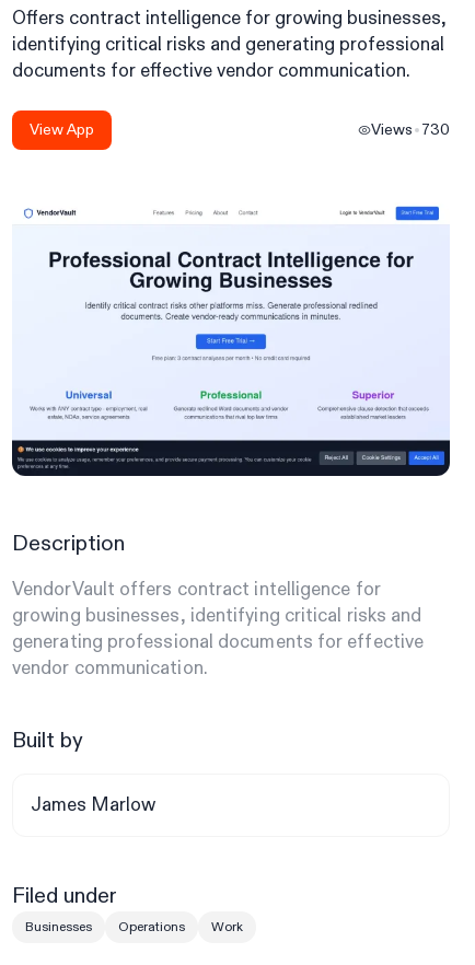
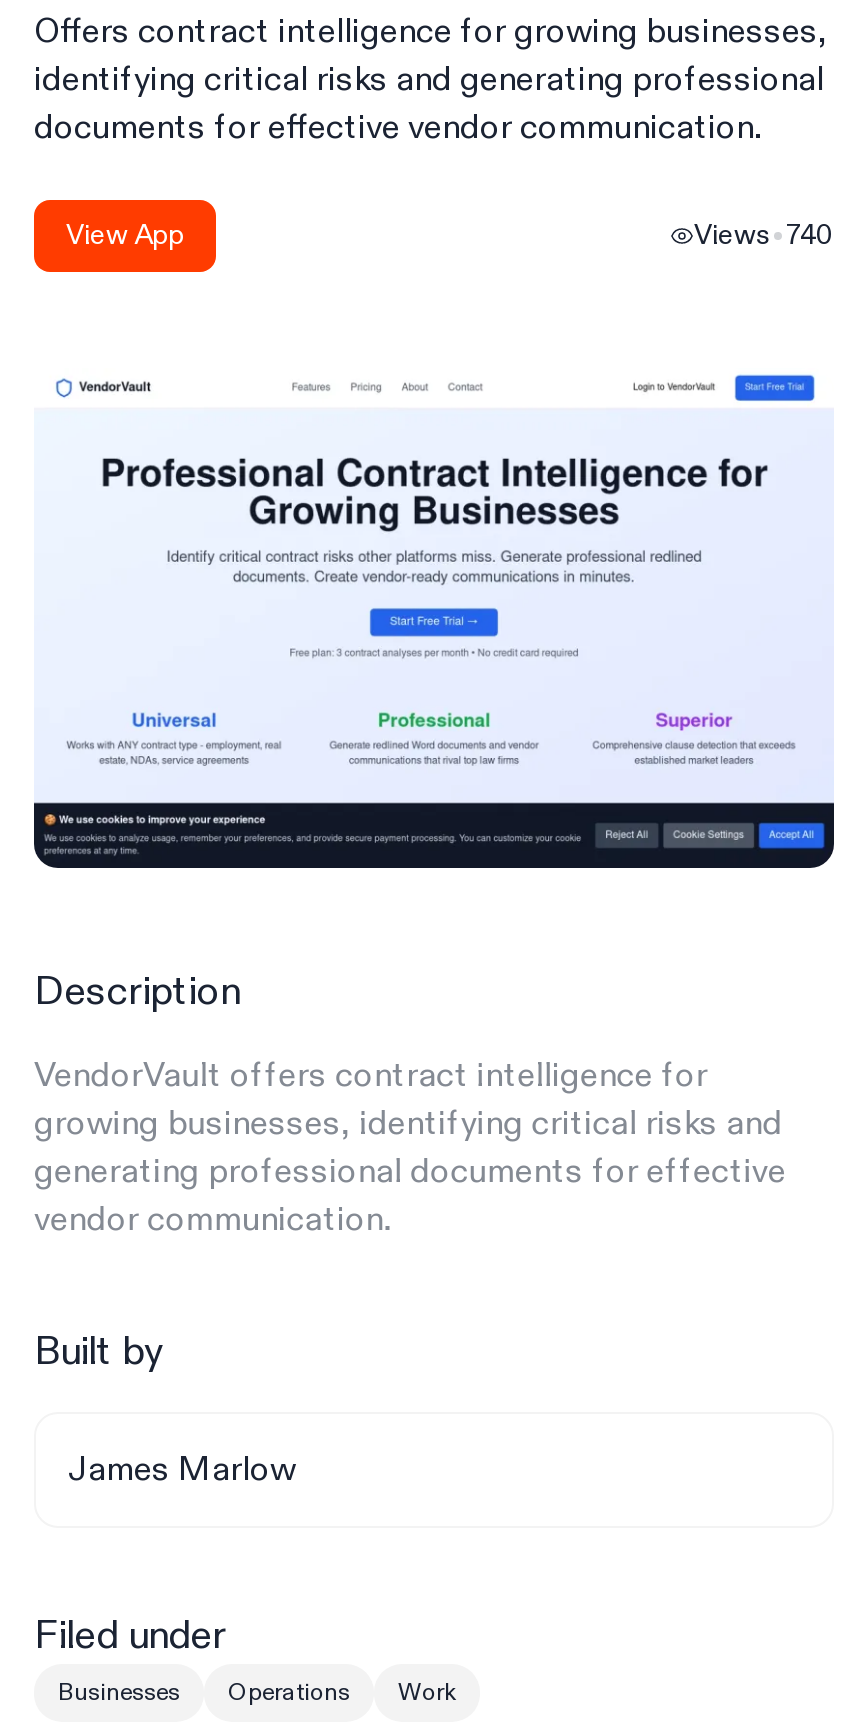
- Views 730
+ Views 740
